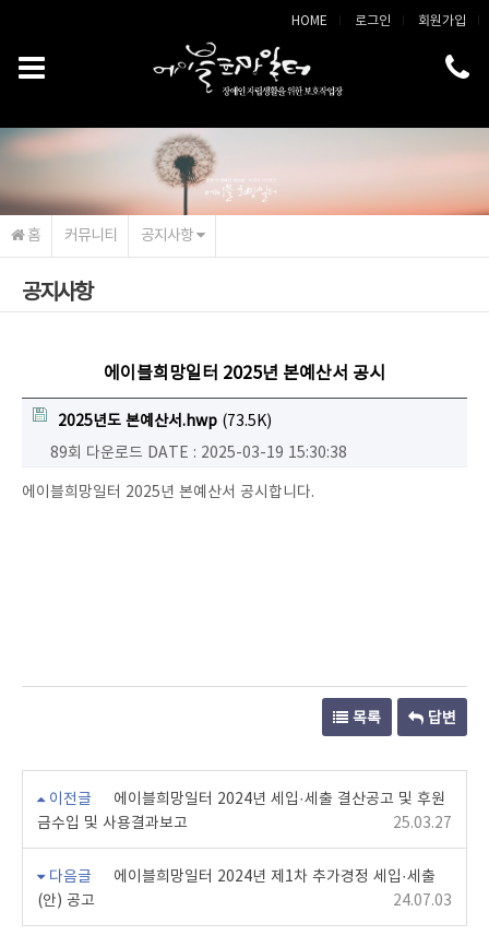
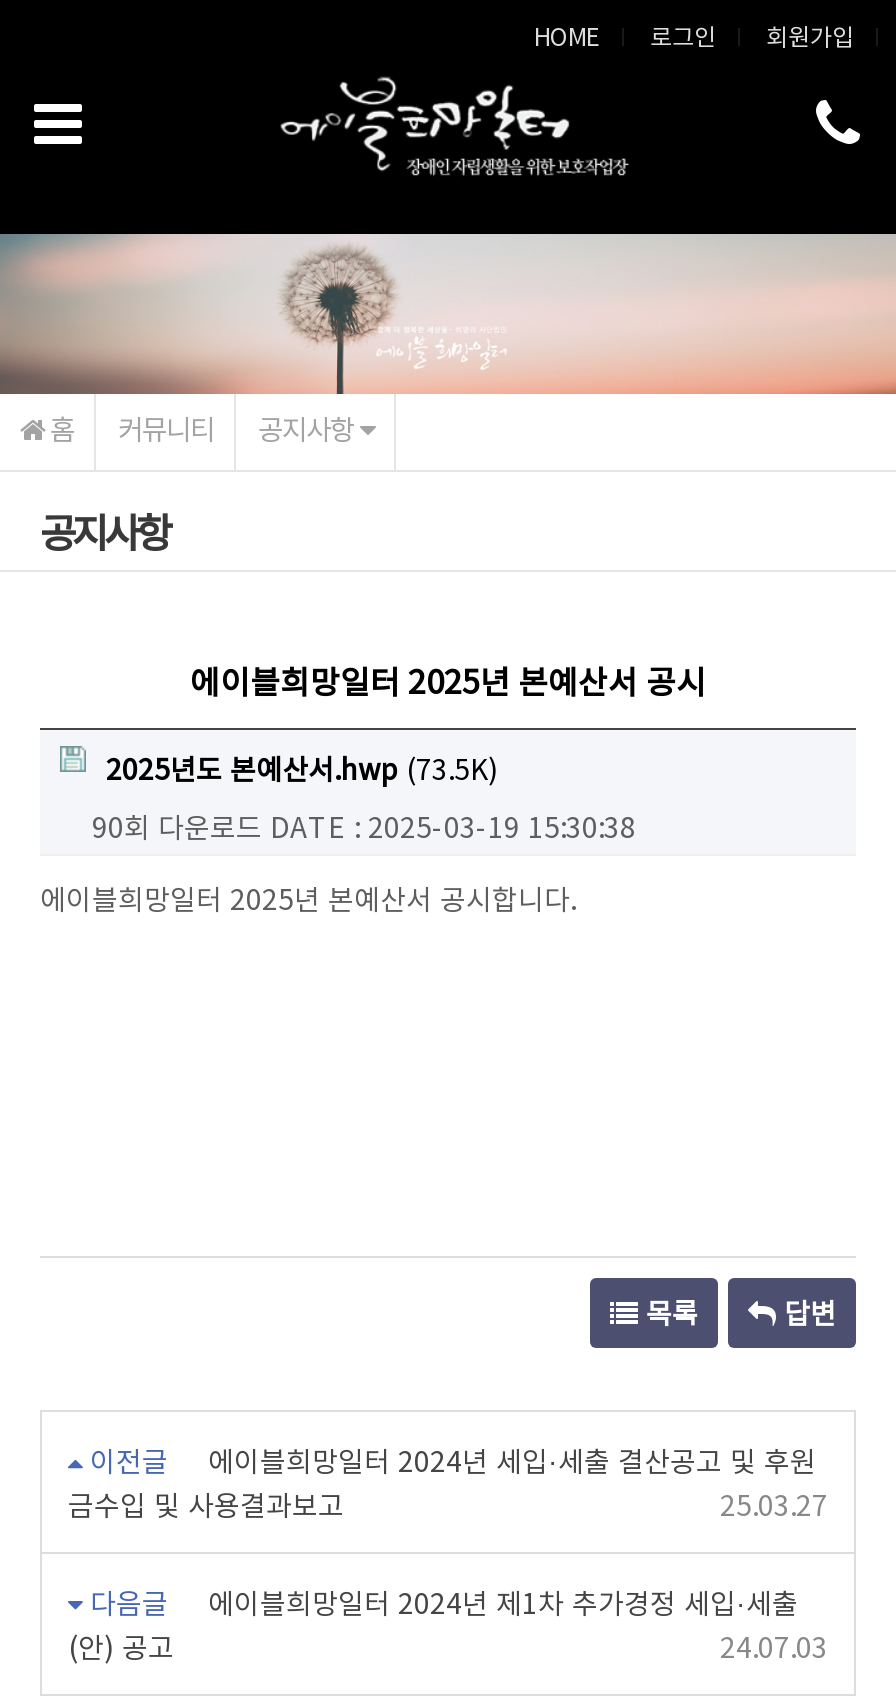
- 89회 다운로드 DATE : 2025-03-19 15:30:38
+ 90회 다운로드 DATE : 2025-03-19 15:30:38
